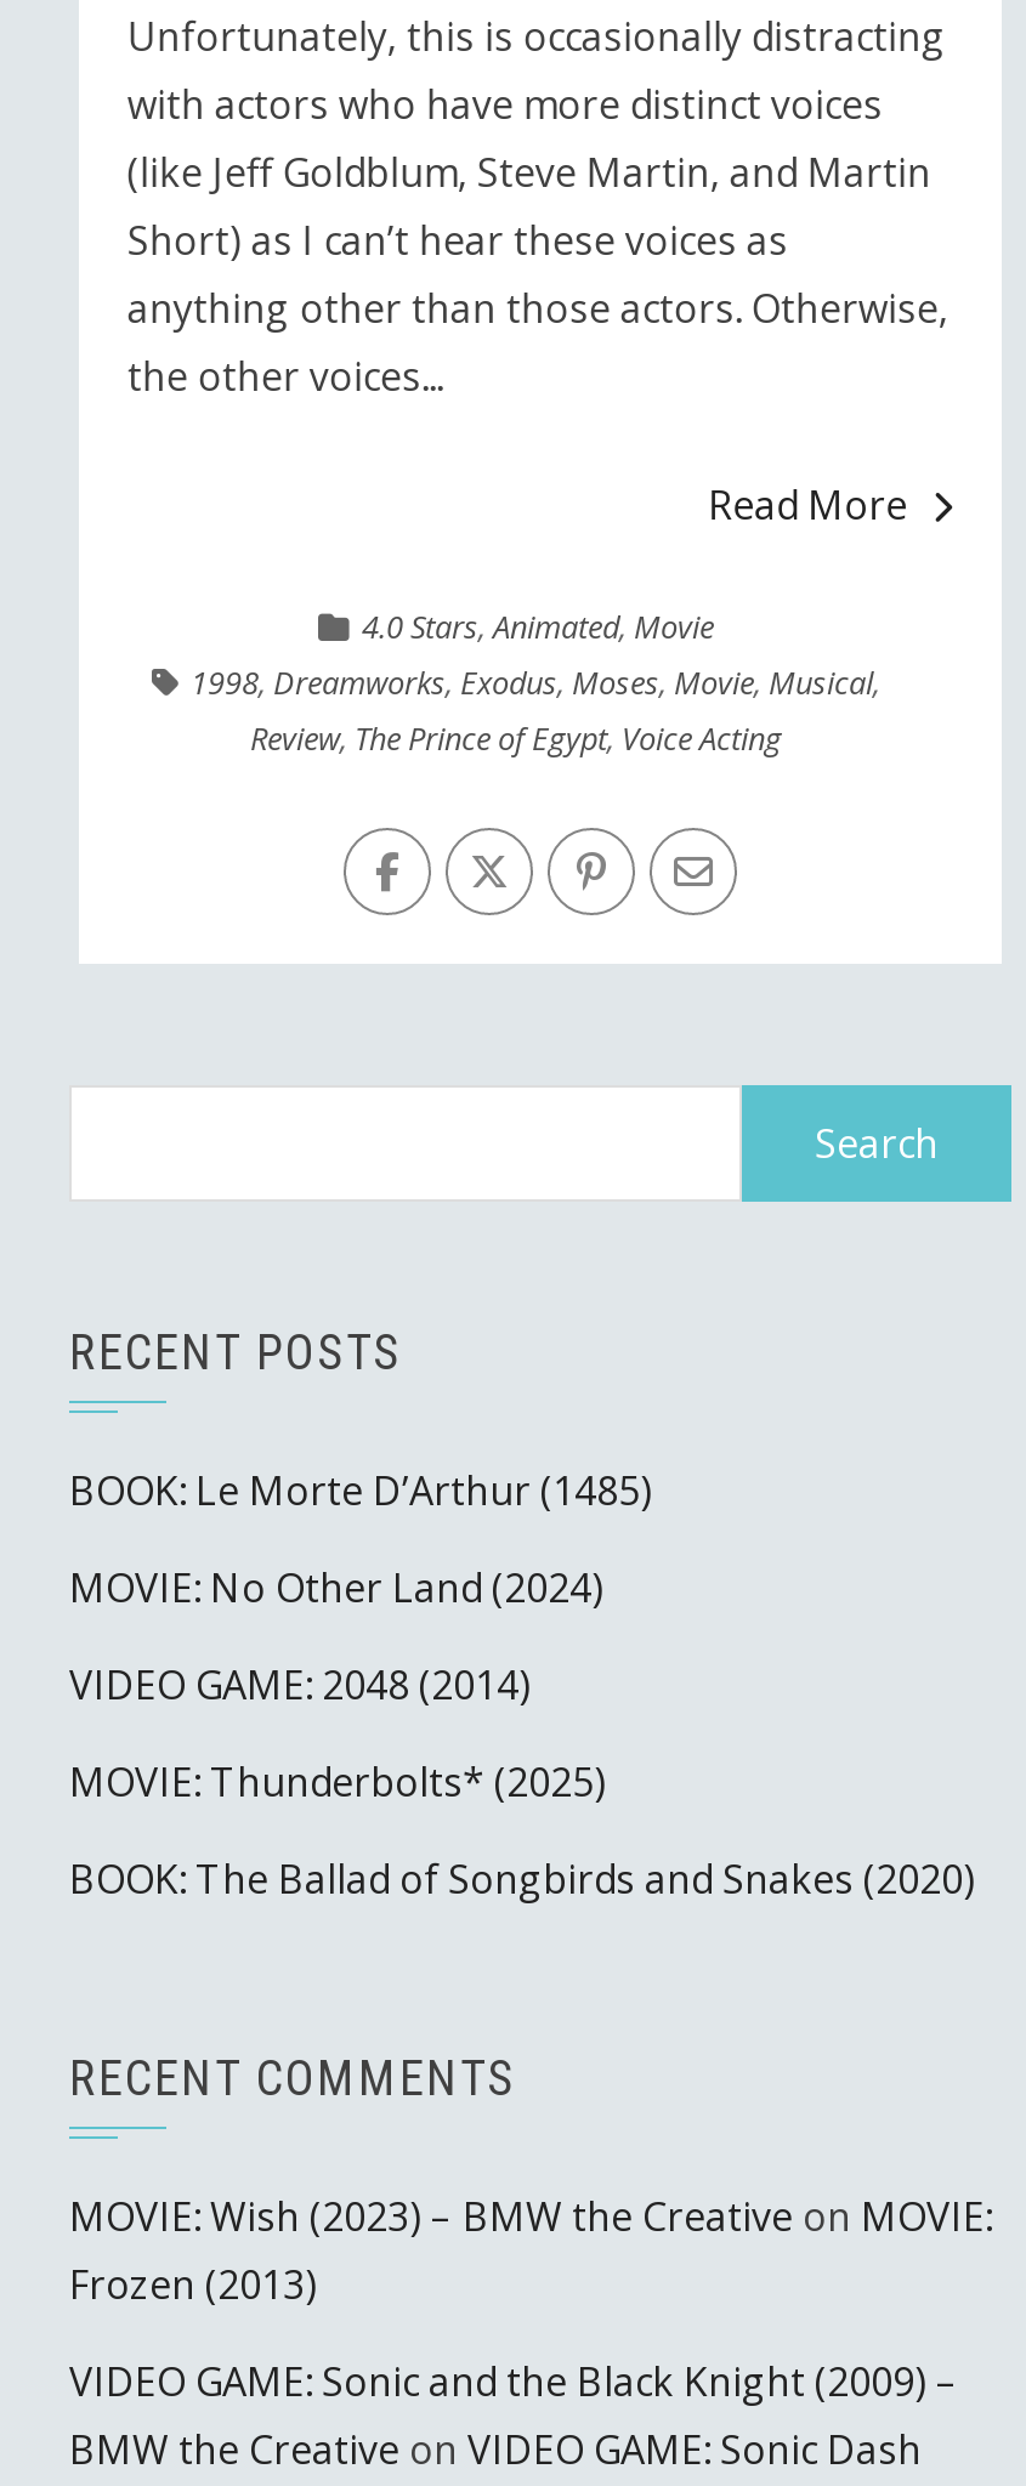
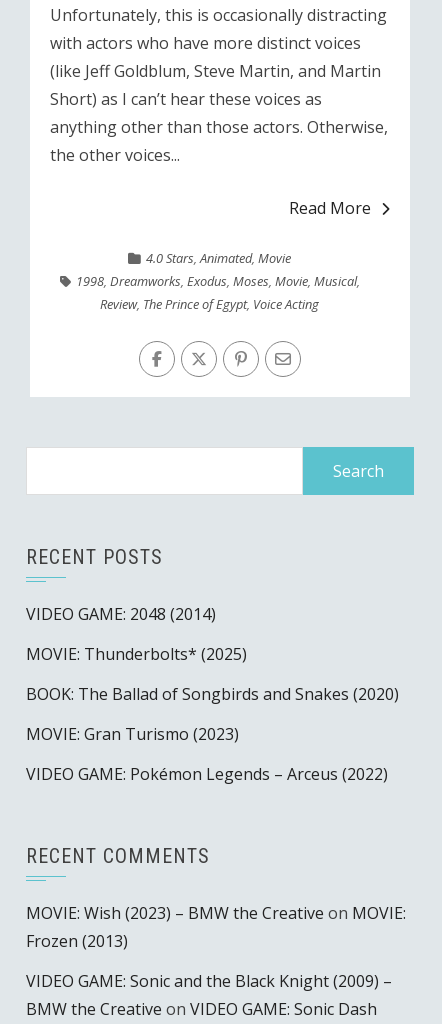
- BOOK: Le Morte D’Arthur (1485)
- MOVIE: No Other Land (2024)

moved up: VIDEO GAME: 2048 (2014) | MOVIE: Thunderbolts* (2025) | BOOK: The Ballad of Songbirds and Snakes (2020)

+ MOVIE: Gran Turismo (2023)
+ VIDEO GAME: Pokémon Legends – Arceus (2022)
